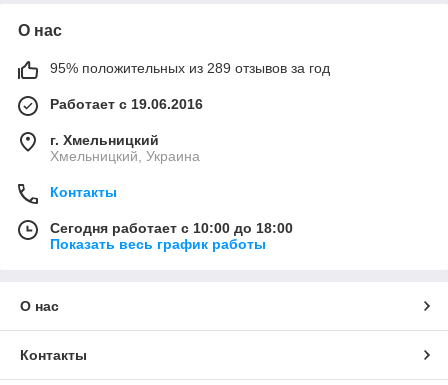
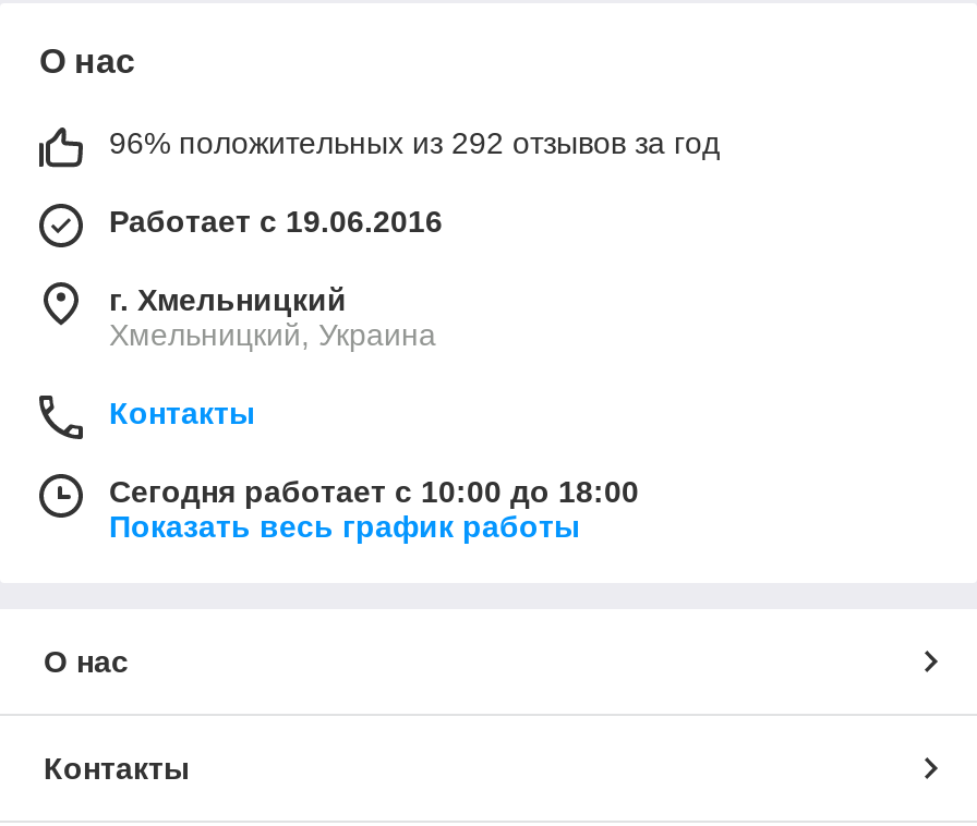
- 95% положительных из 289 отзывов за год
+ 96% положительных из 292 отзывов за год
